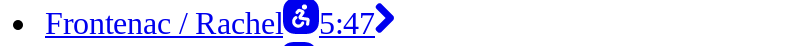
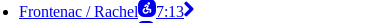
- Frontenac / Rachel 5:47
+ Frontenac / Rachel 7:13
